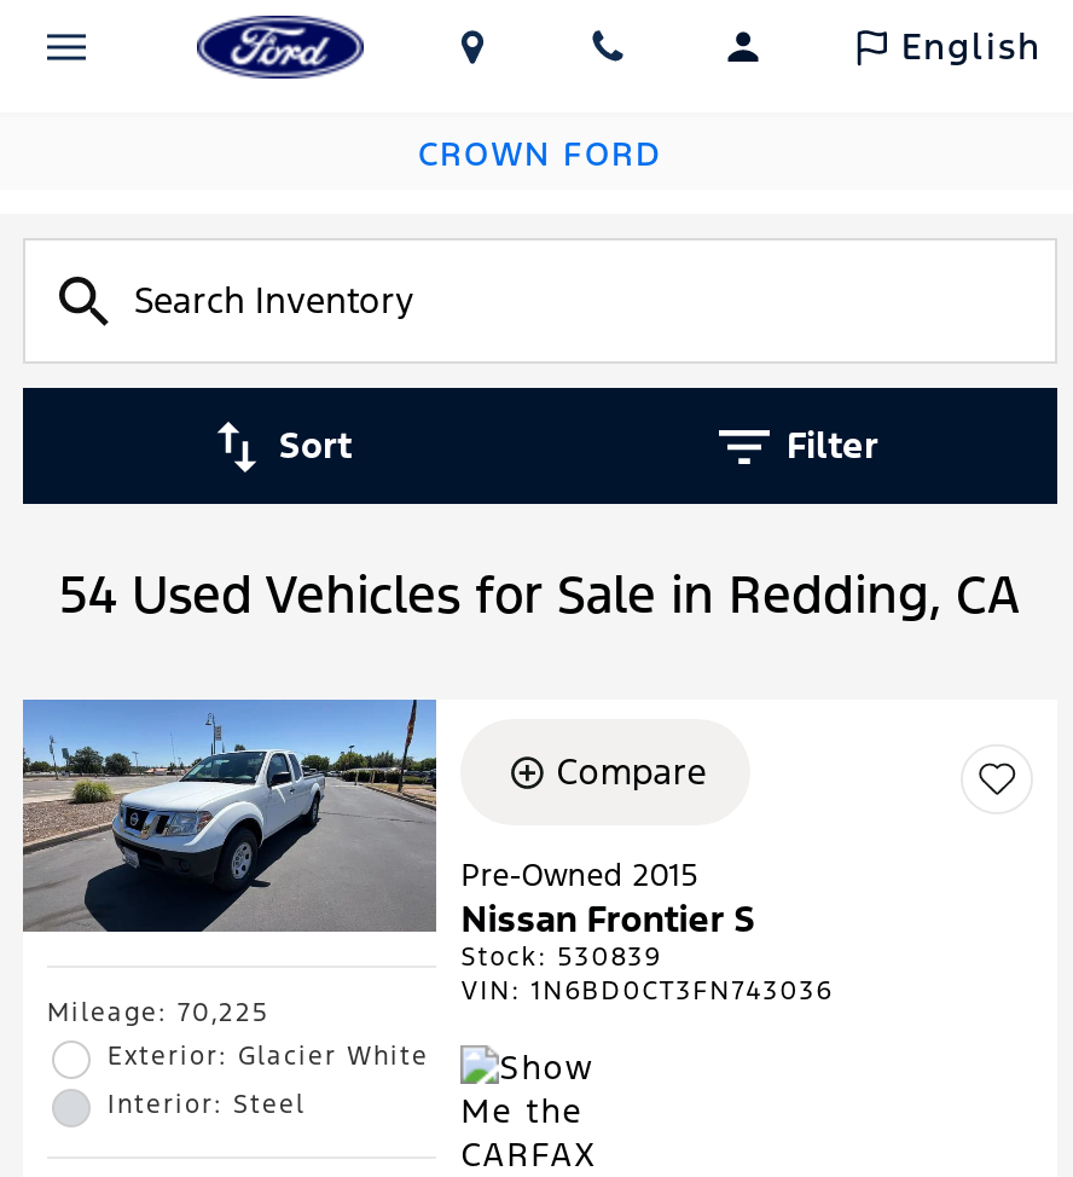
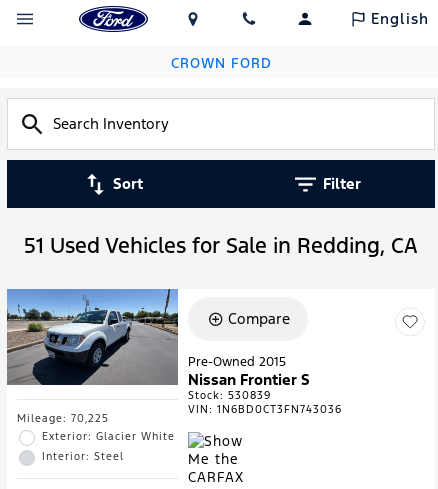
- 54 Used Vehicles for Sale in Redding, CA
+ 51 Used Vehicles for Sale in Redding, CA
